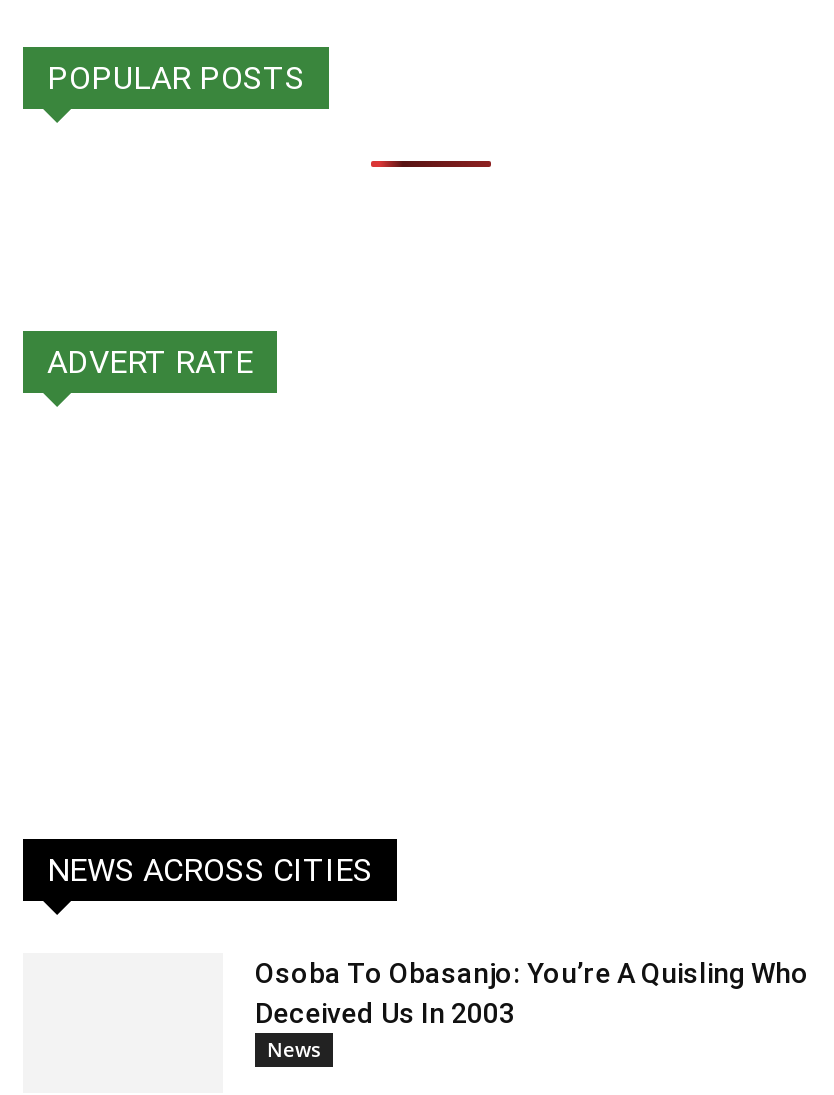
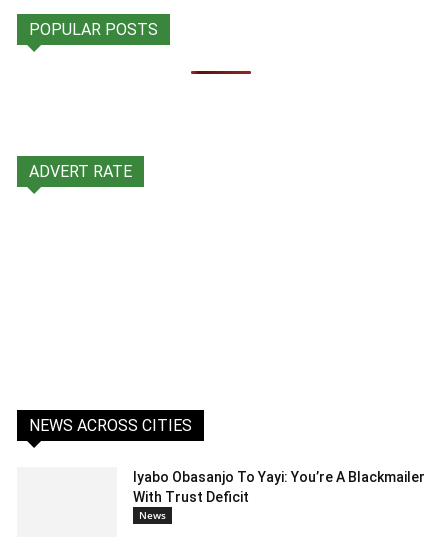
- Osoba To Obasanjo: You’re A Quisling Who
- Deceived Us In 2003
+ Iyabo Obasanjo To Yayi: You’re A Blackmailer
+ With Trust Deficit
